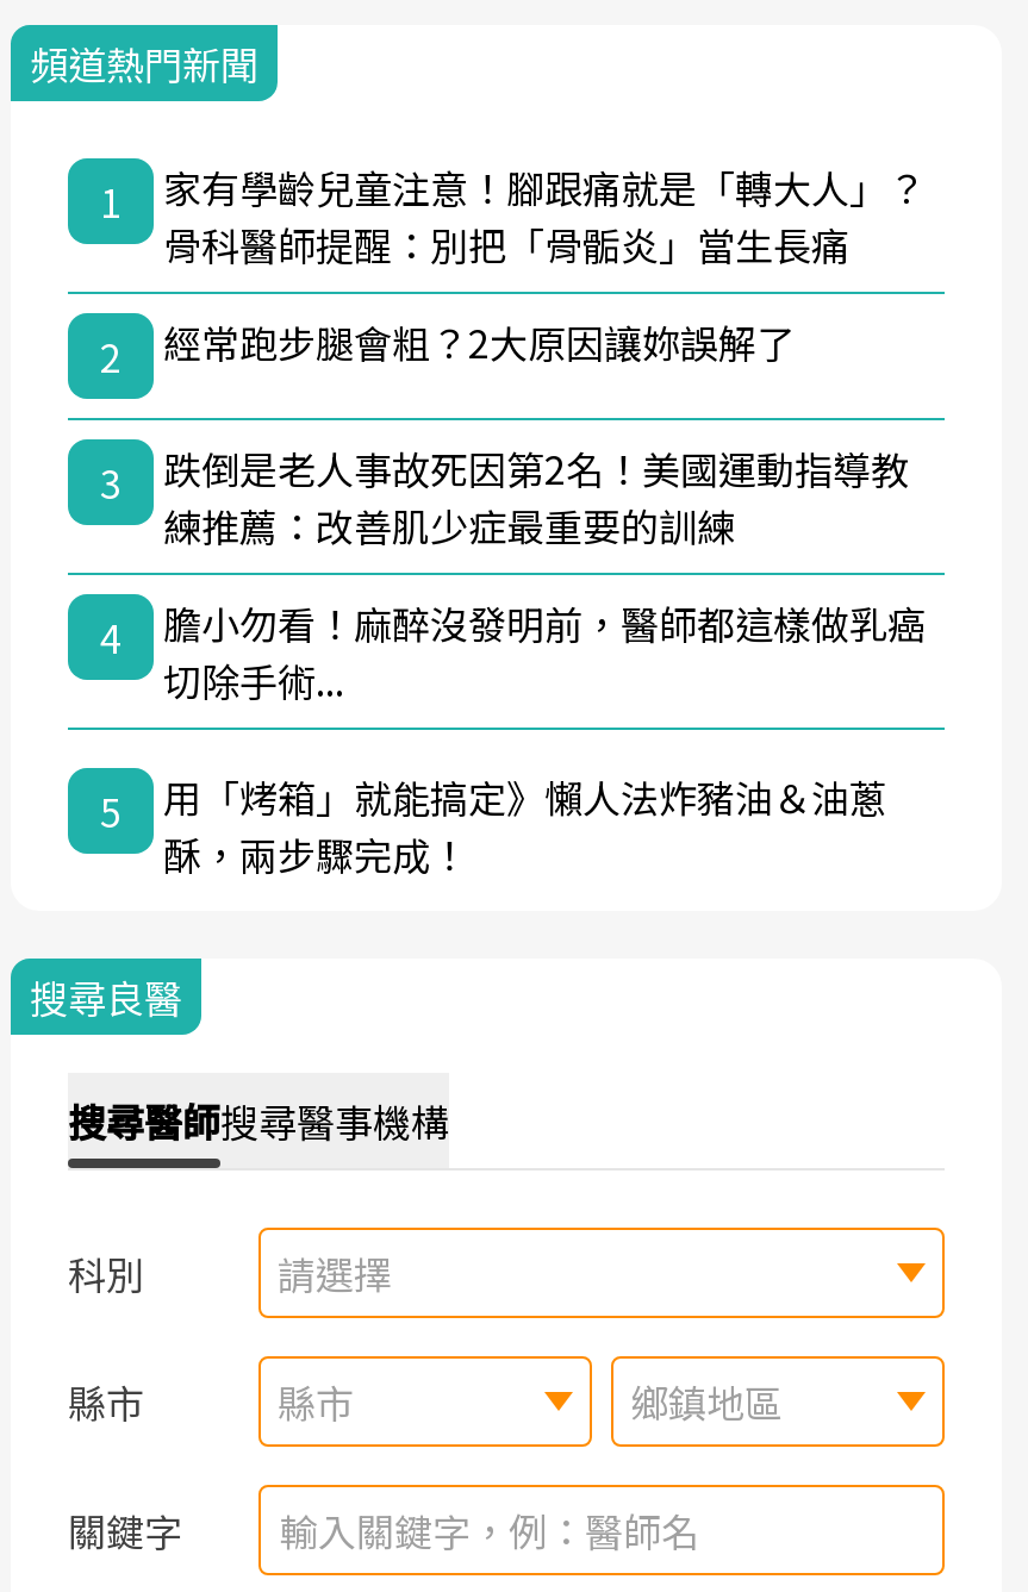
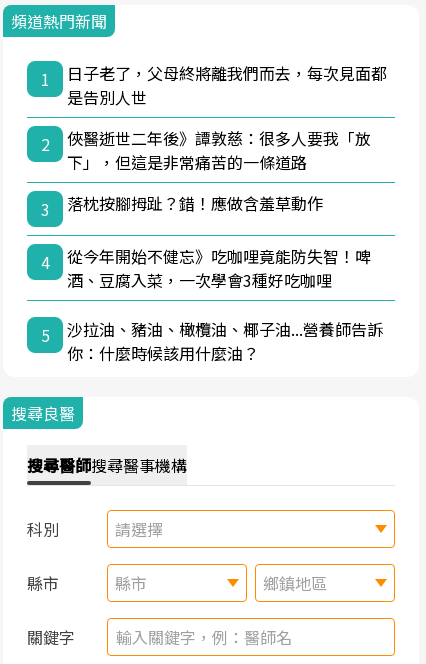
- 家有學齡兒童注意！腳跟痛就是「轉大人」？
- 骨科醫師提醒：別把「骨骺炎」當生長痛
+ 日子老了，父母終將離我們而去，每次見面都
+ 是告別人世

- 經常跑步腿會粗？2大原因讓妳誤解了
+ 俠醫逝世二年後》譚敦慈：很多人要我「放
+ 下」，但這是非常痛苦的一條道路

- 跌倒是老人事故死因第2名！美國運動指導教
- 練推薦：改善肌少症最重要的訓練
+ 落枕按腳拇趾？錯！應做含羞草動作

- 膽小勿看！麻醉沒發明前，醫師都這樣做乳癌
- 切除手術...
+ 從今年開始不健忘》吃咖哩竟能防失智！啤
+ 酒、豆腐入菜，一次學會3種好吃咖哩

- 用「烤箱」就能搞定》懶人法炸豬油＆油蔥
- 酥，兩步驟完成！
+ 沙拉油、豬油、橄欖油、椰子油...營養師告訴
+ 你：什麼時候該用什麼油？
